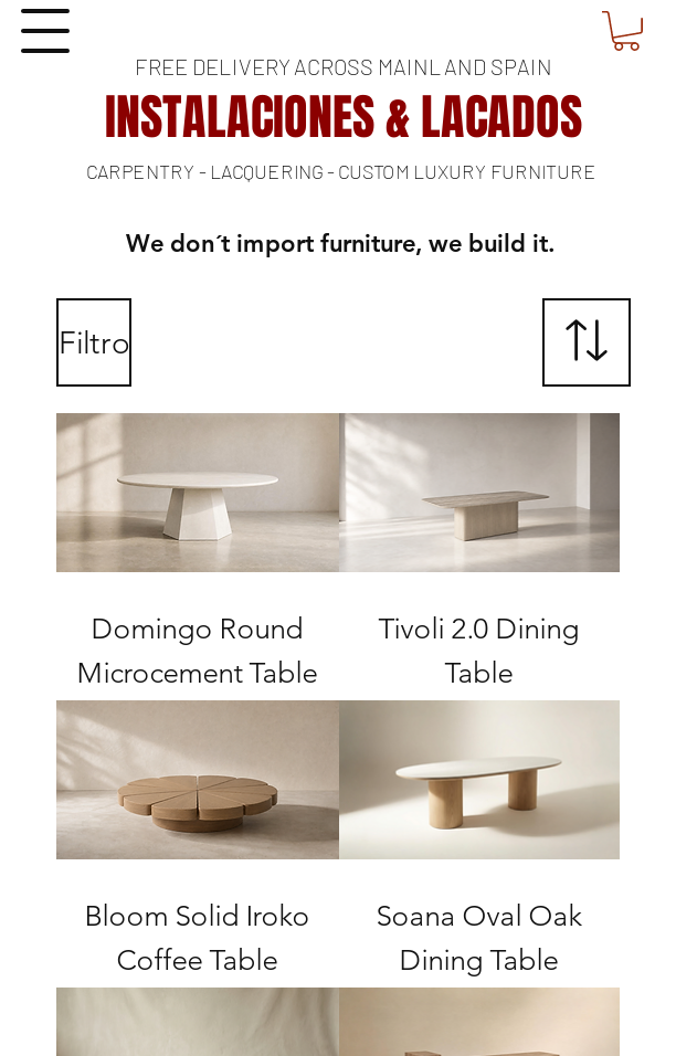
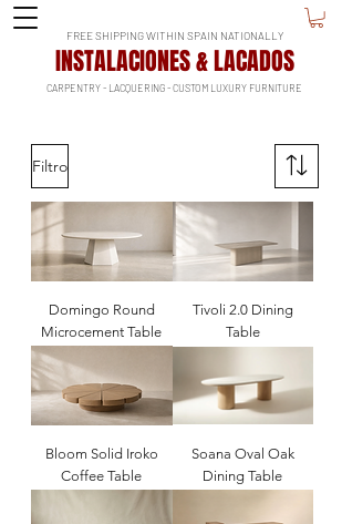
- FREE DELIVERY ACROSS MAINLAND SPAIN
+ FREE SHIPPING WITHIN SPAIN NATIONALLY

- We don´t import furniture, we build it.
